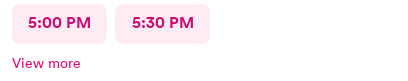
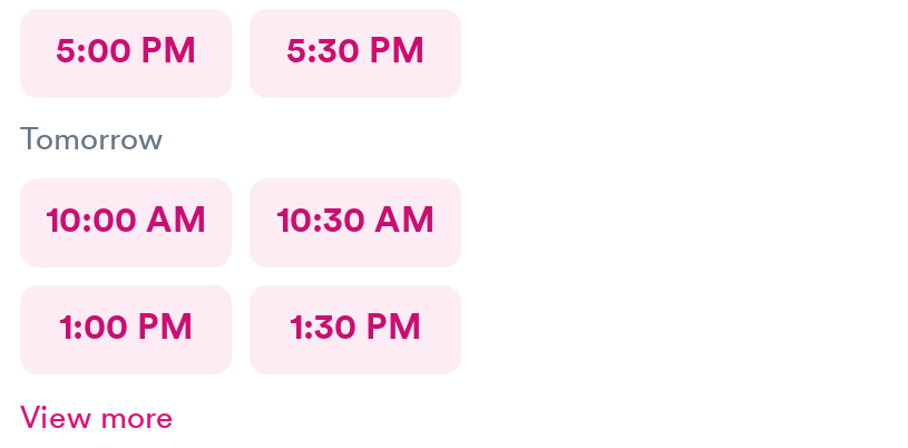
+ Tomorrow
+ 10:00 AM
+ 10:30 AM
+ 1:00 PM
+ 1:30 PM
